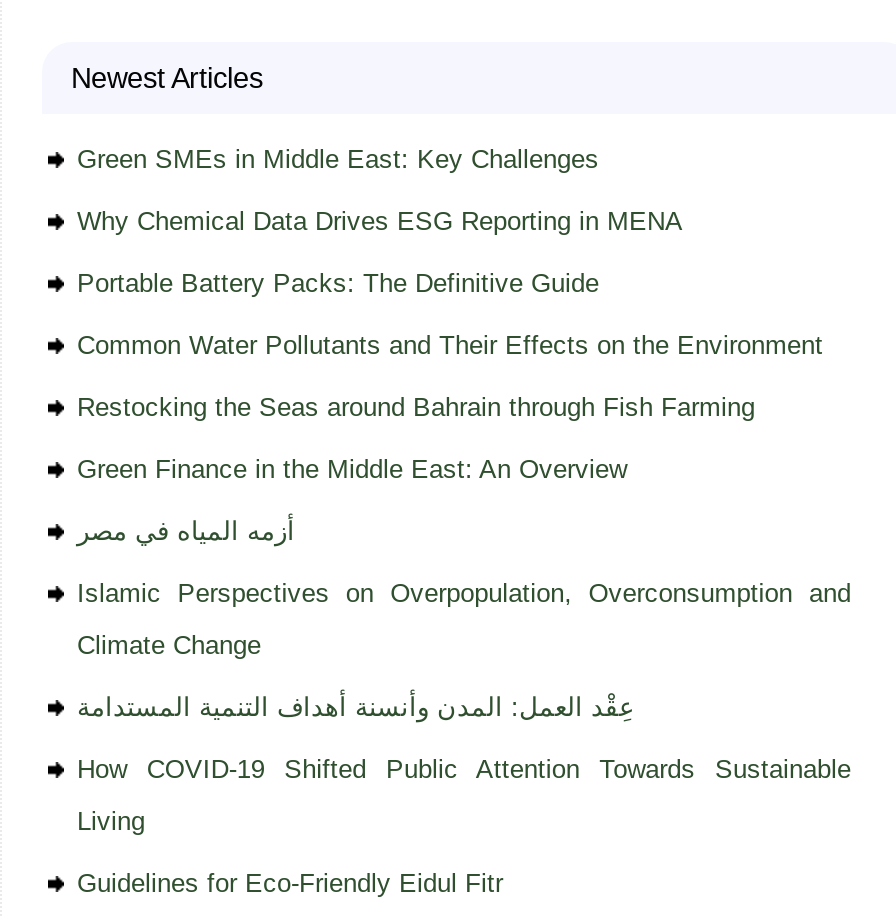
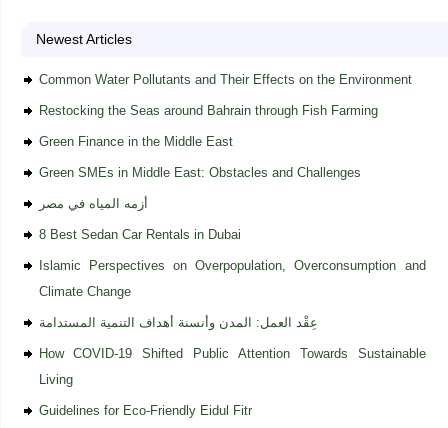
- Green SMEs in Middle East: Key Challenges
- Why Chemical Data Drives ESG Reporting in MENA
- Portable Battery Packs: The Definitive Guide

moved up: Common Water Pollutants and Their Effects on the Environment | Restocking the Seas around Bahrain through Fish Farming

- Green Finance in the Middle East: An Overview
+ Green Finance in the Middle East
+ Green SMEs in Middle East: Obstacles and Challenges

moved up: أزمه المياه في مصر

+ 8 Best Sedan Car Rentals in Dubai
